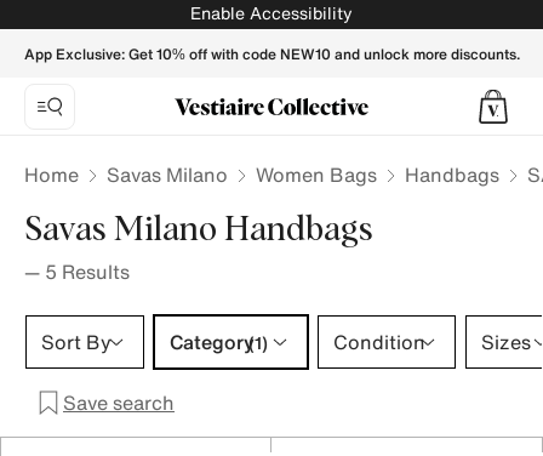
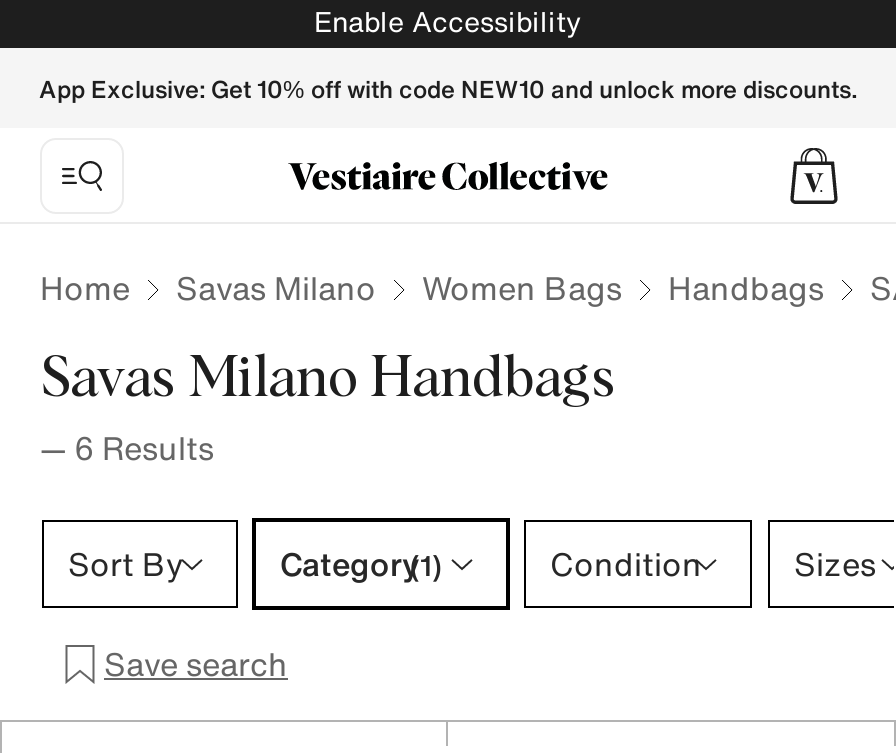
- — 5 Results
+ — 6 Results
